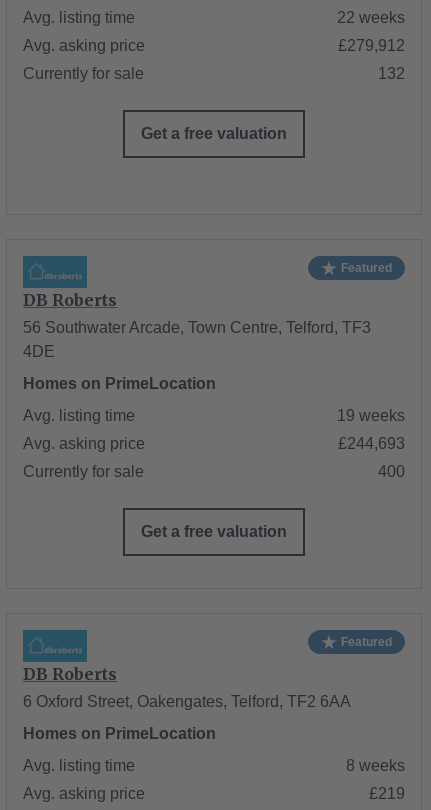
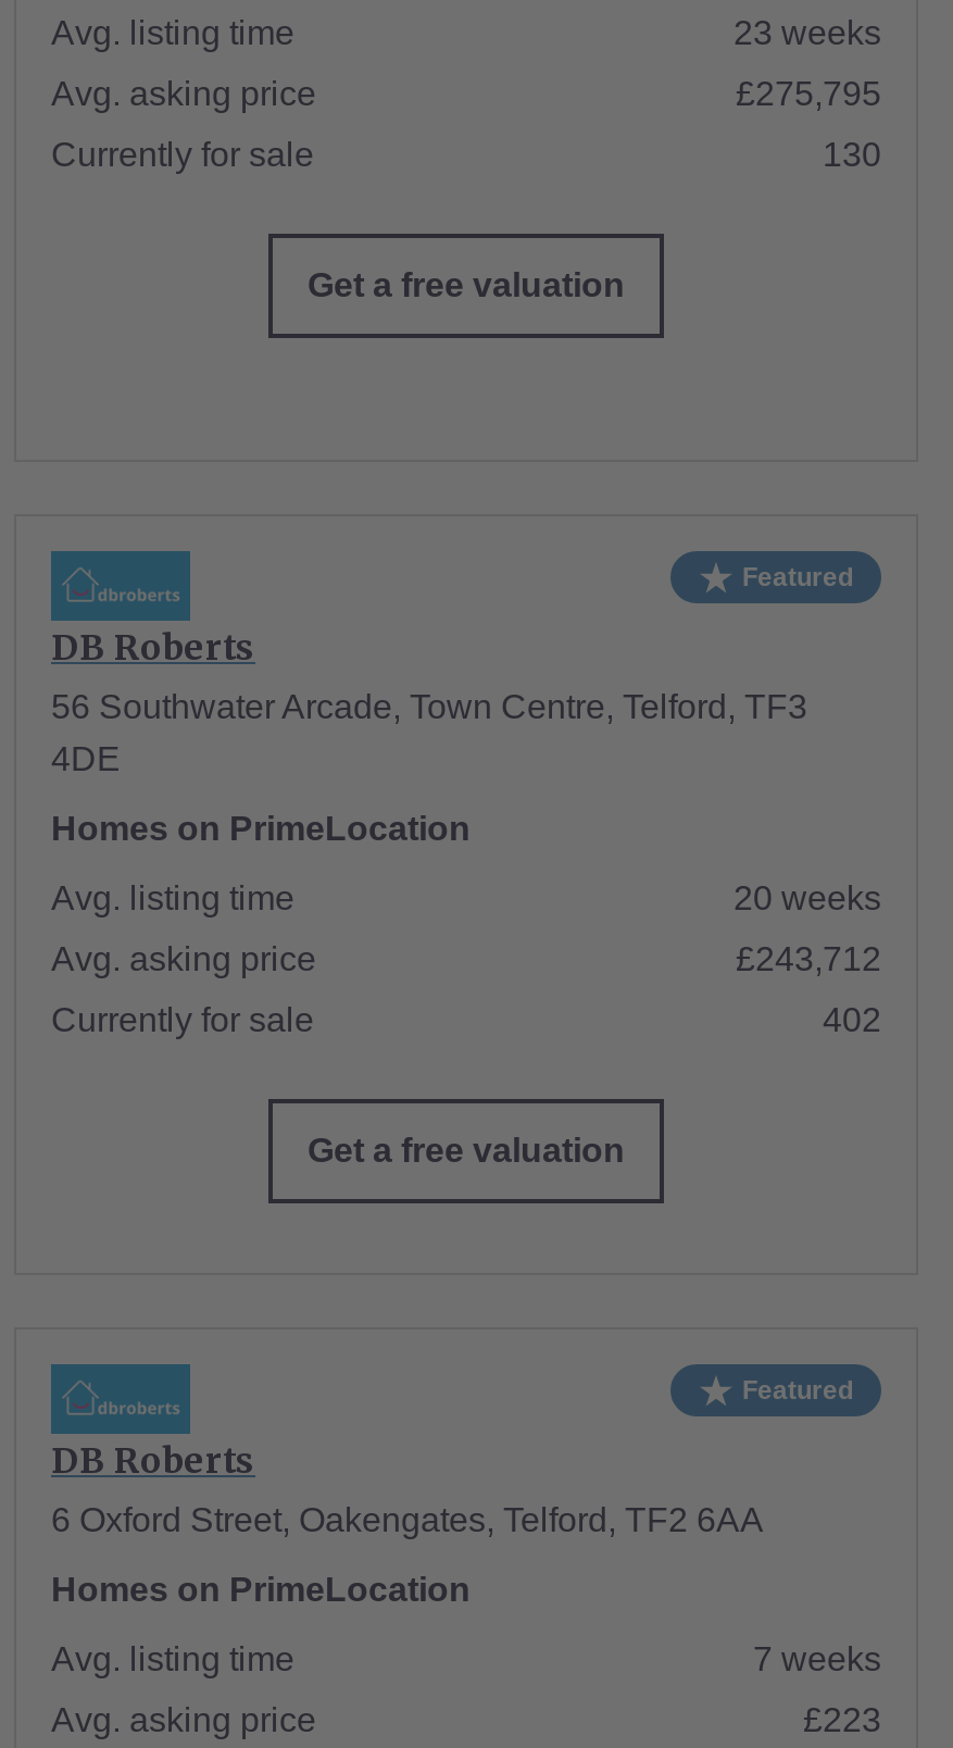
- 22 weeks
+ 23 weeks

- £279,912
+ £275,795

- 132
+ 130

- 19 weeks
+ 20 weeks

- £244,693
+ £243,712

- 400
+ 402

- 8 weeks
+ 7 weeks

- £219
+ £223
